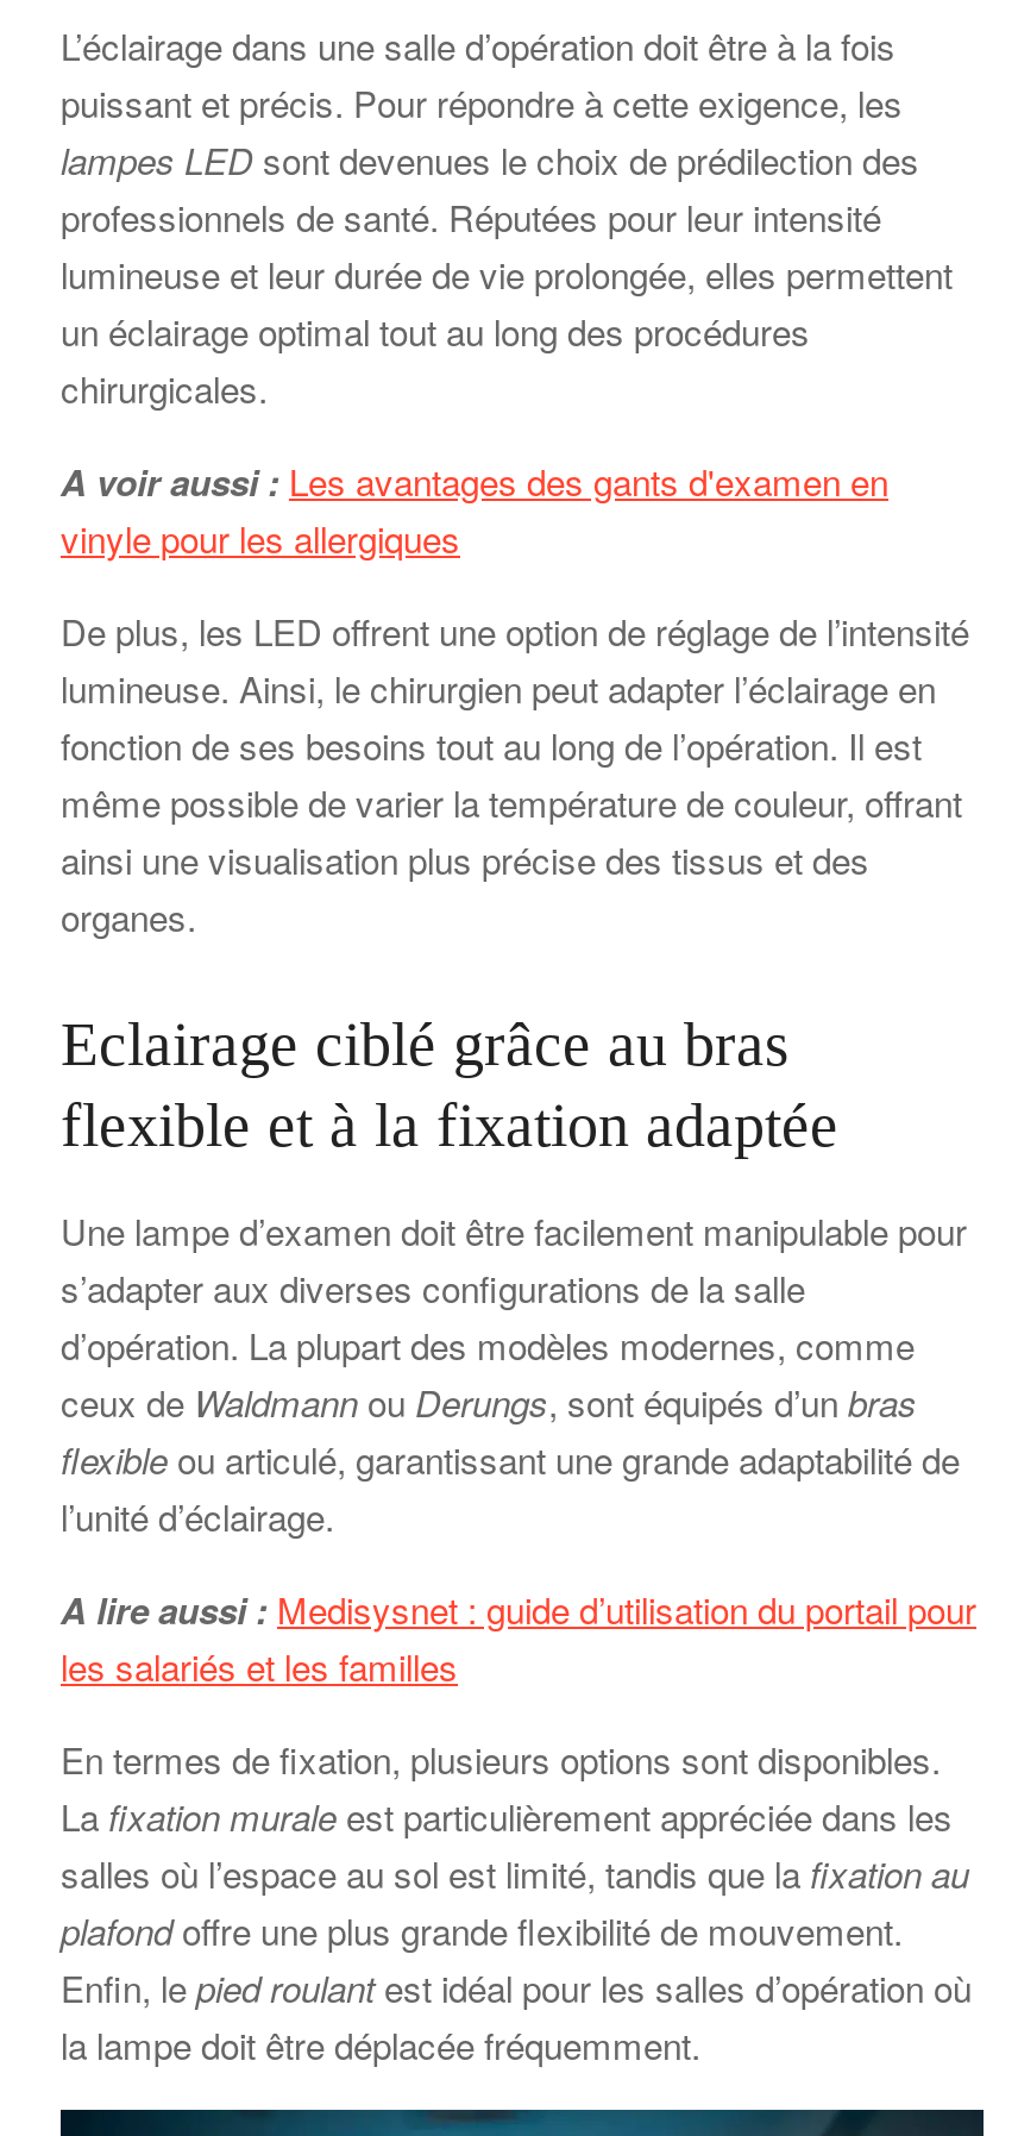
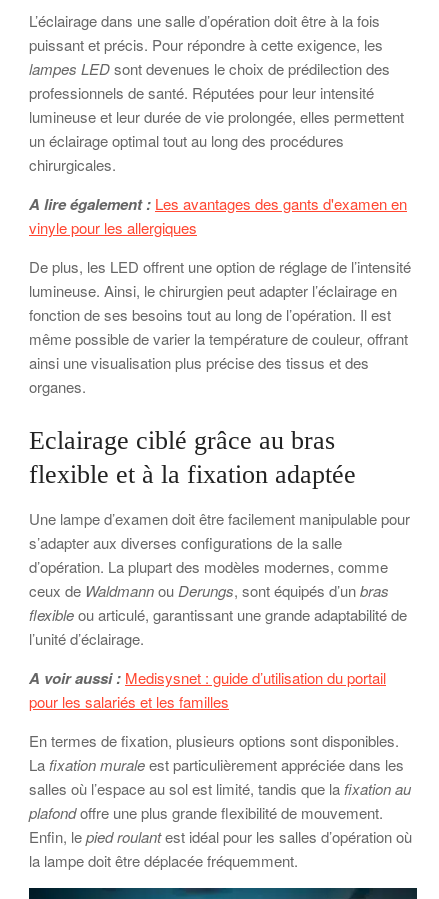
- A voir aussi : Les avantages des gants d'examen en
+ A lire également : Les avantages des gants d'examen en

- A lire aussi : Medisysnet : guide d’utilisation du portail pour
- les salariés et les familles
+ A voir aussi : Medisysnet : guide d’utilisation du portail
+ pour les salariés et les familles
